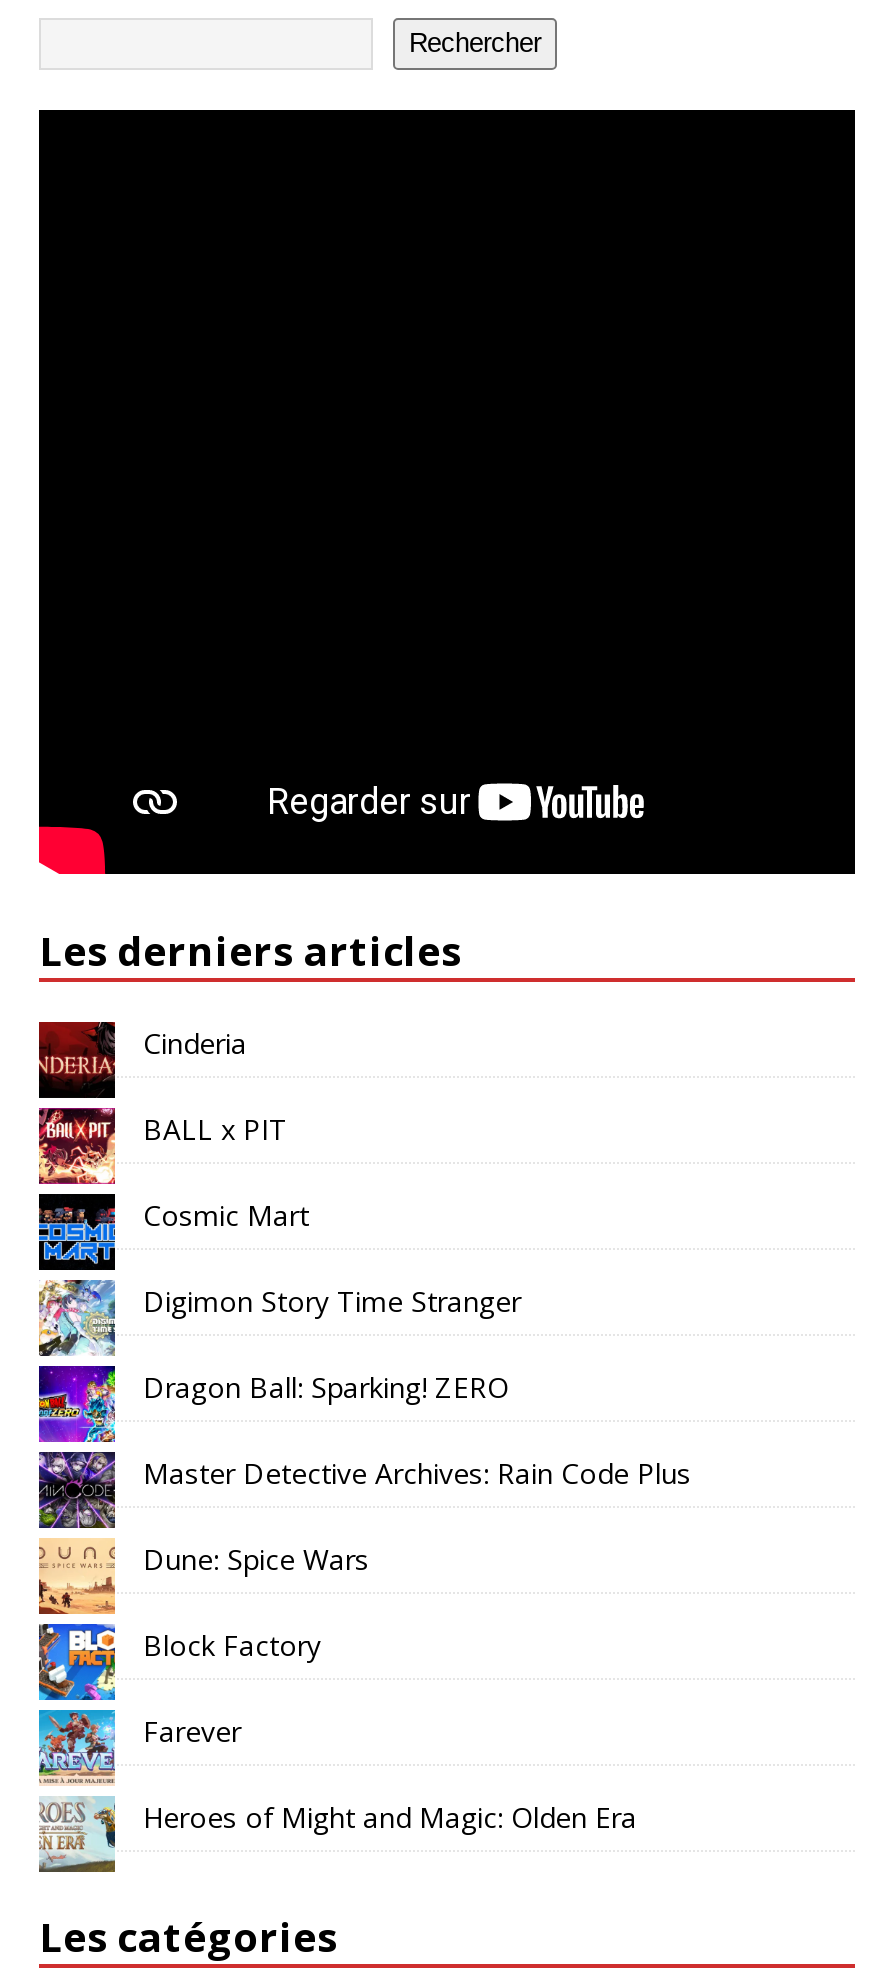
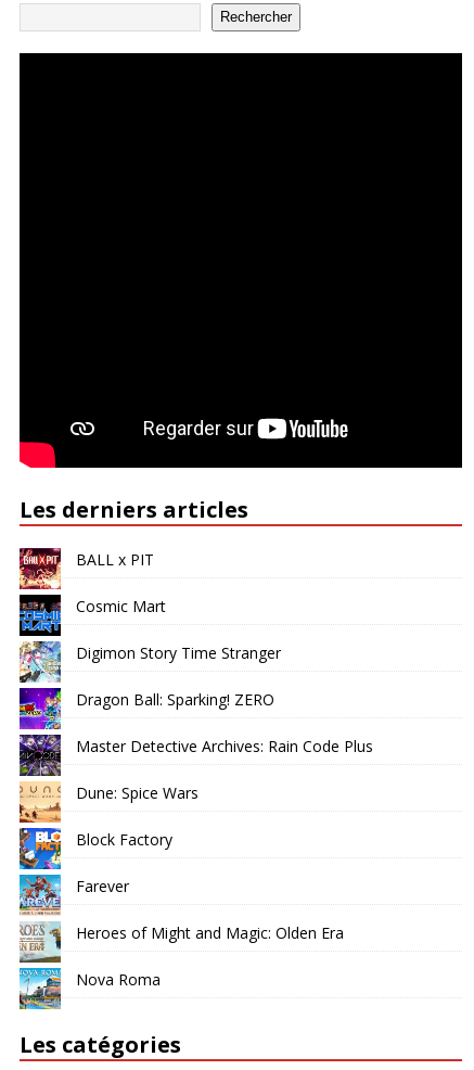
- [image]
- Cinderia

moved up: BALL x PIT | Cosmic Mart | Digimon Story Time Stranger | ... | Farever | Heroes of Might and Magic: Olden Era

+ [image]
+ Nova Roma
